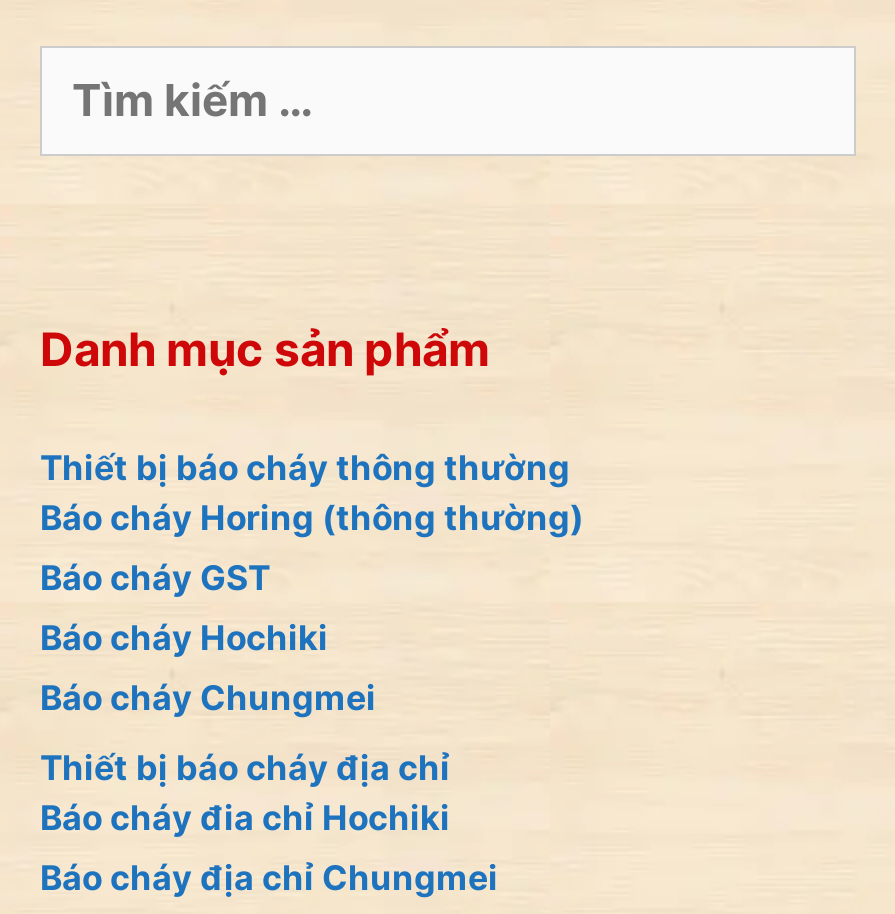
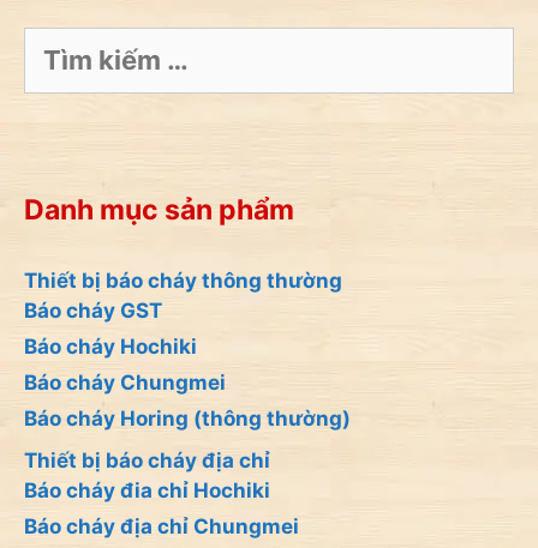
moved down: Báo cháy Horing (thông thường)

moved up: Báo cháy GST | Báo cháy Hochiki | Báo cháy Chungmei
